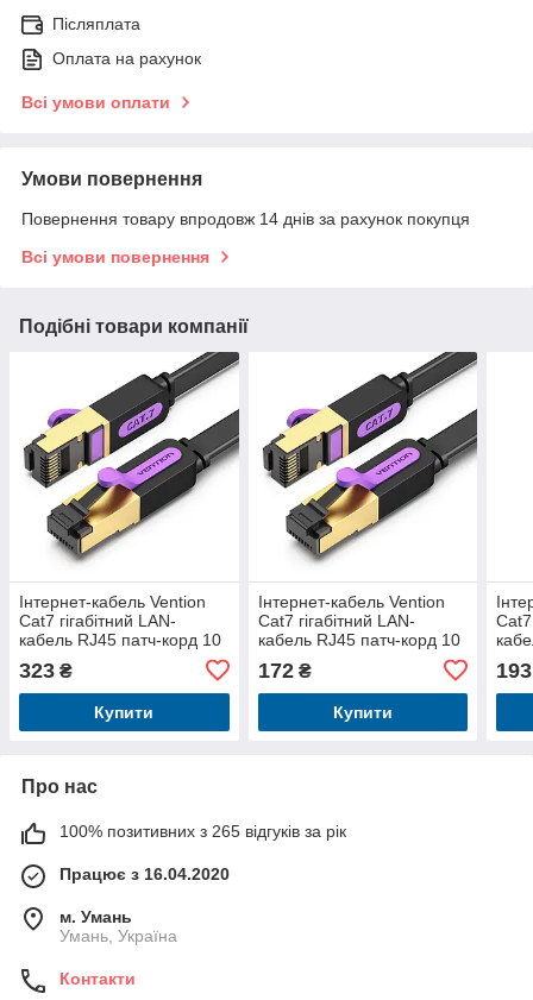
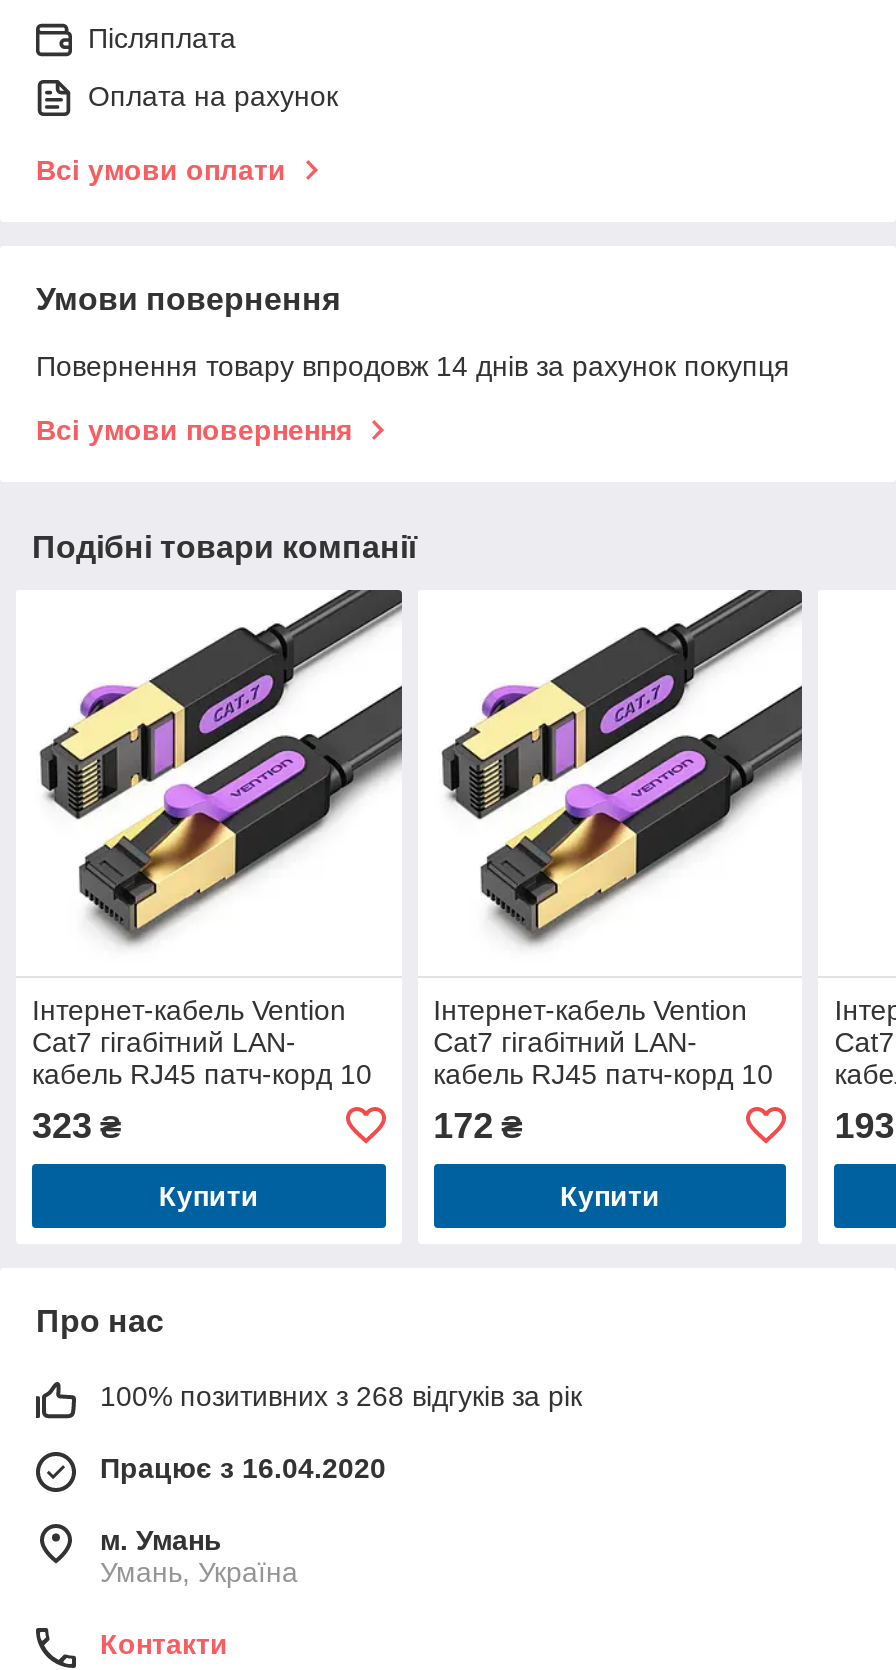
- 100% позитивних з 265 відгуків за рік
+ 100% позитивних з 268 відгуків за рік
